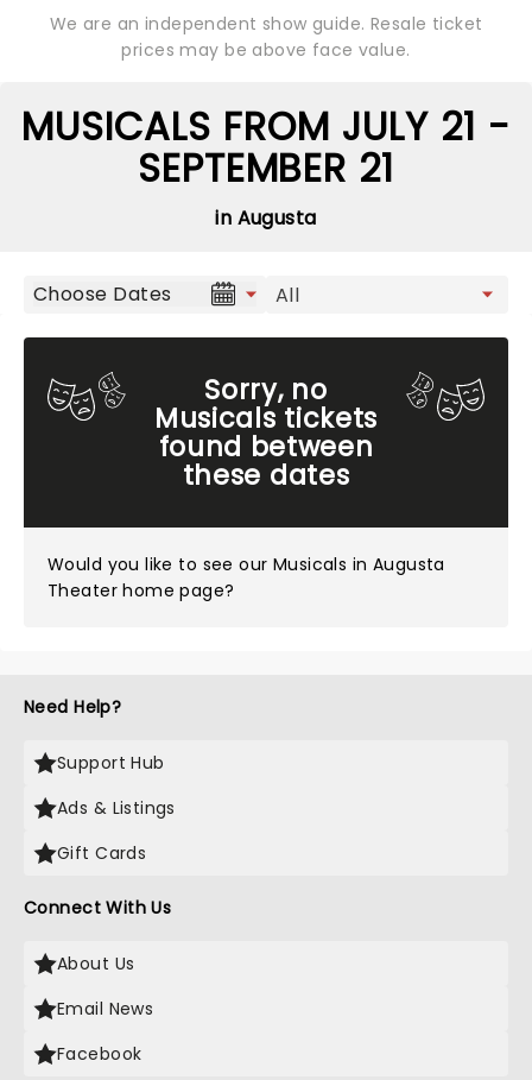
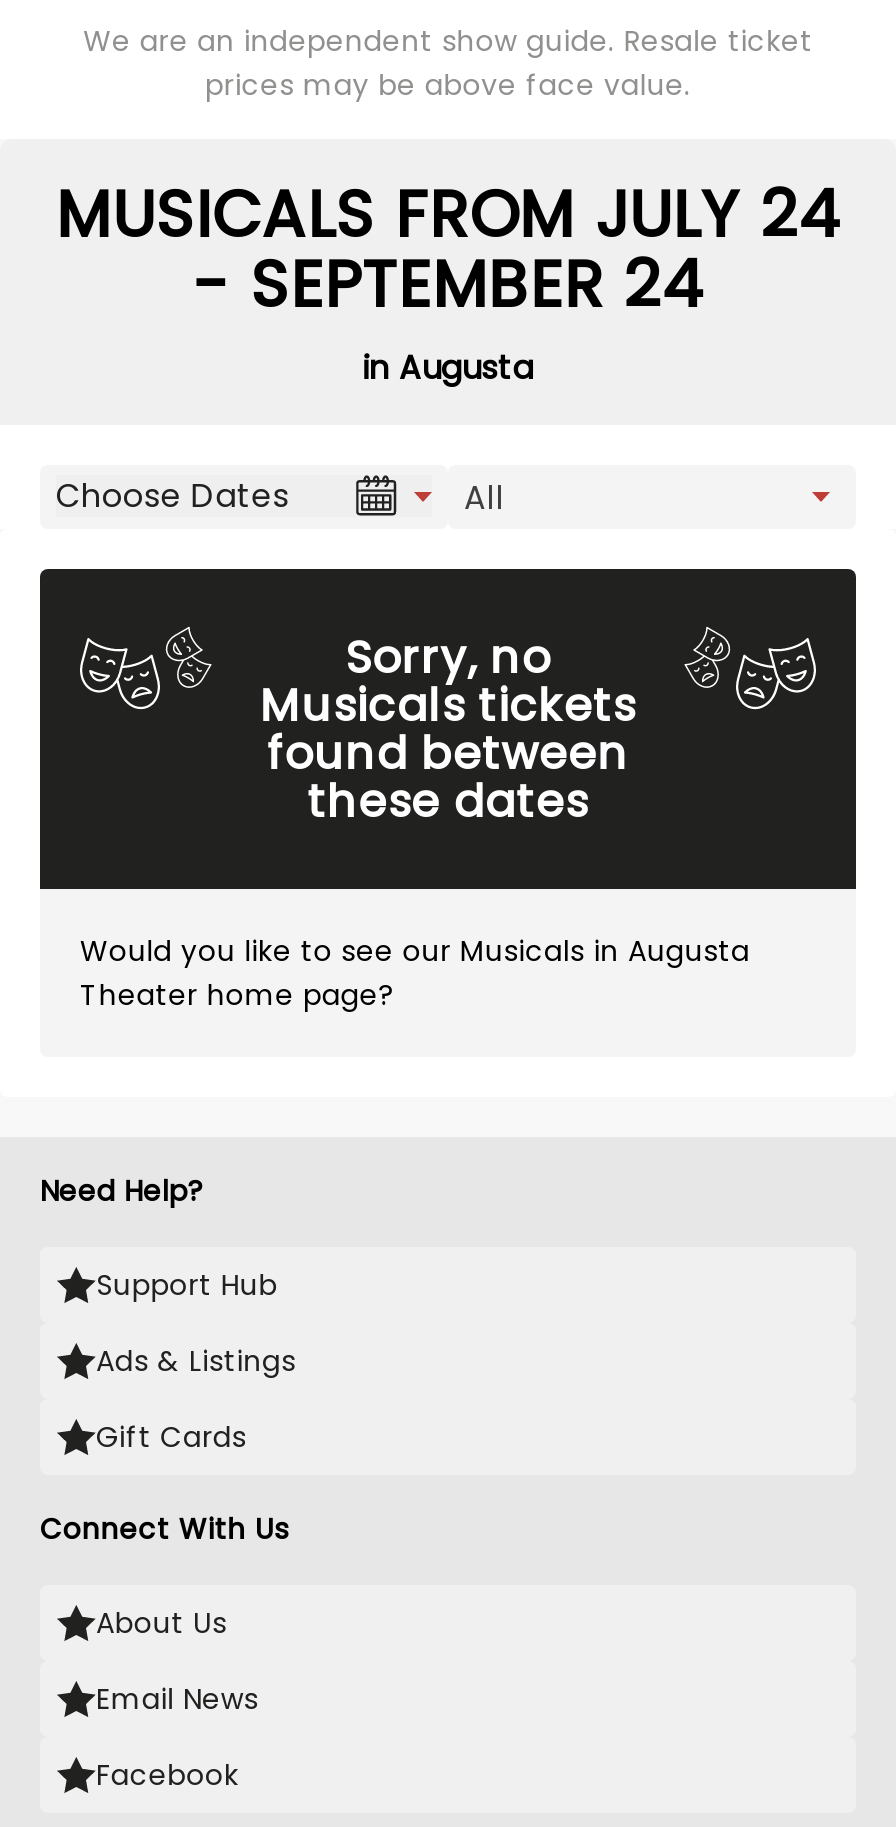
- MUSICALS FROM JULY 21 -
- SEPTEMBER 21
+ MUSICALS FROM JULY 24
+ - SEPTEMBER 24
